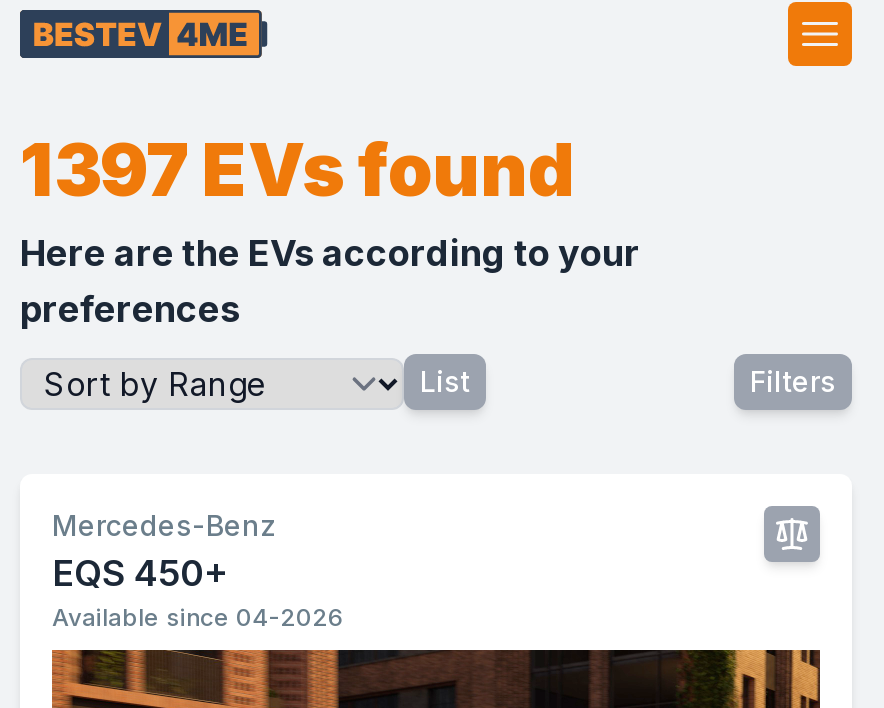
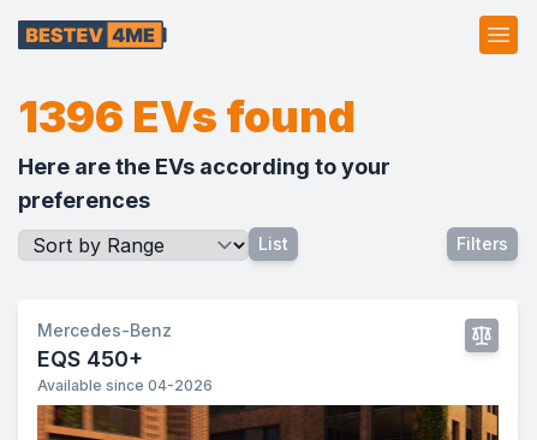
- 1397 EVs found
+ 1396 EVs found
